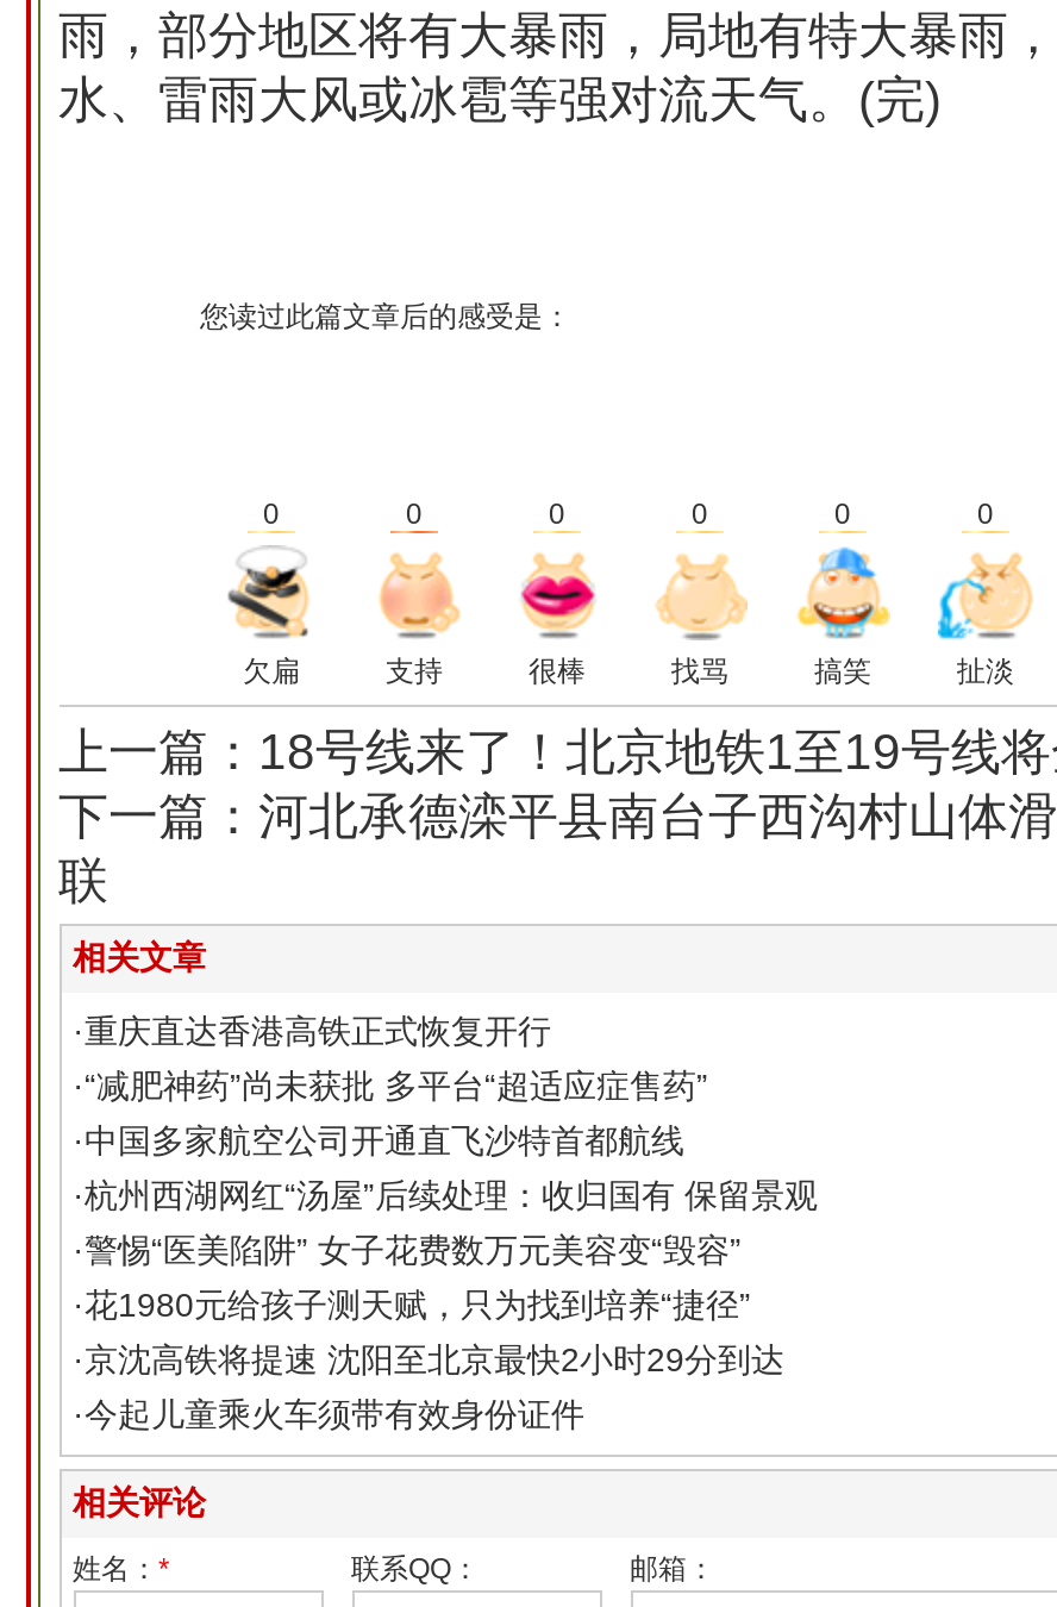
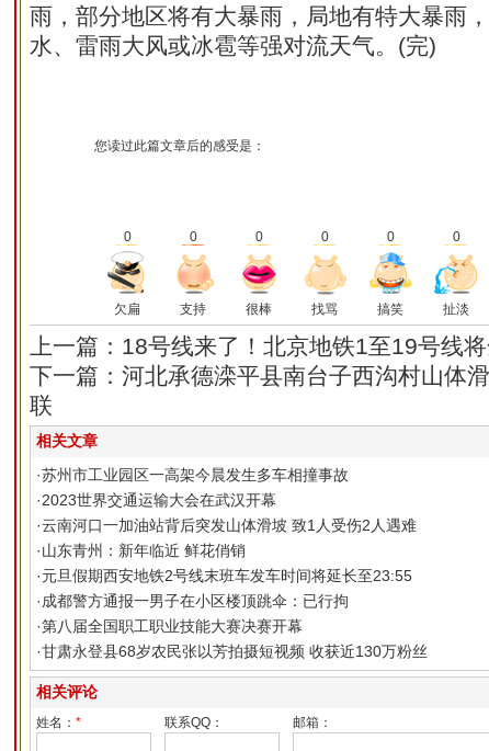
- ·重庆直达香港高铁正式恢复开行
- ·“减肥神药”尚未获批 多平台“超适应症售药”
- ·中国多家航空公司开通直飞沙特首都航线
- ·杭州西湖网红“汤屋”后续处理：收归国有 保留景观
- ·警惕“医美陷阱” 女子花费数万元美容变“毁容”
- ·花1980元给孩子测天赋，只为找到培养“捷径”
- ·京沈高铁将提速 沈阳至北京最快2小时29分到达
- ·今起儿童乘火车须带有效身份证件
+ ·苏州市工业园区一高架今晨发生多车相撞事故
+ ·2023世界交通运输大会在武汉开幕
+ ·云南河口一加油站背后突发山体滑坡 致1人受伤2人遇难
+ ·山东青州：新年临近 鲜花俏销
+ ·元旦假期西安地铁2号线末班车发车时间将延长至23:55
+ ·成都警方通报一男子在小区楼顶跳伞：已行拘
+ ·第八届全国职工职业技能大赛决赛开幕
+ ·甘肃永登县68岁农民张以芳拍摄短视频 收获近130万粉丝
